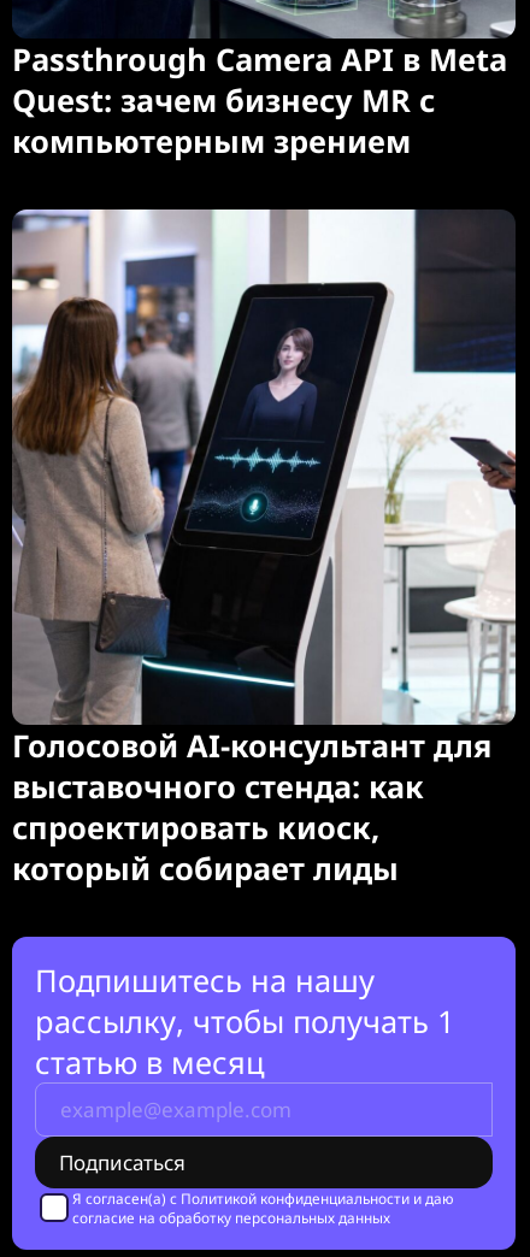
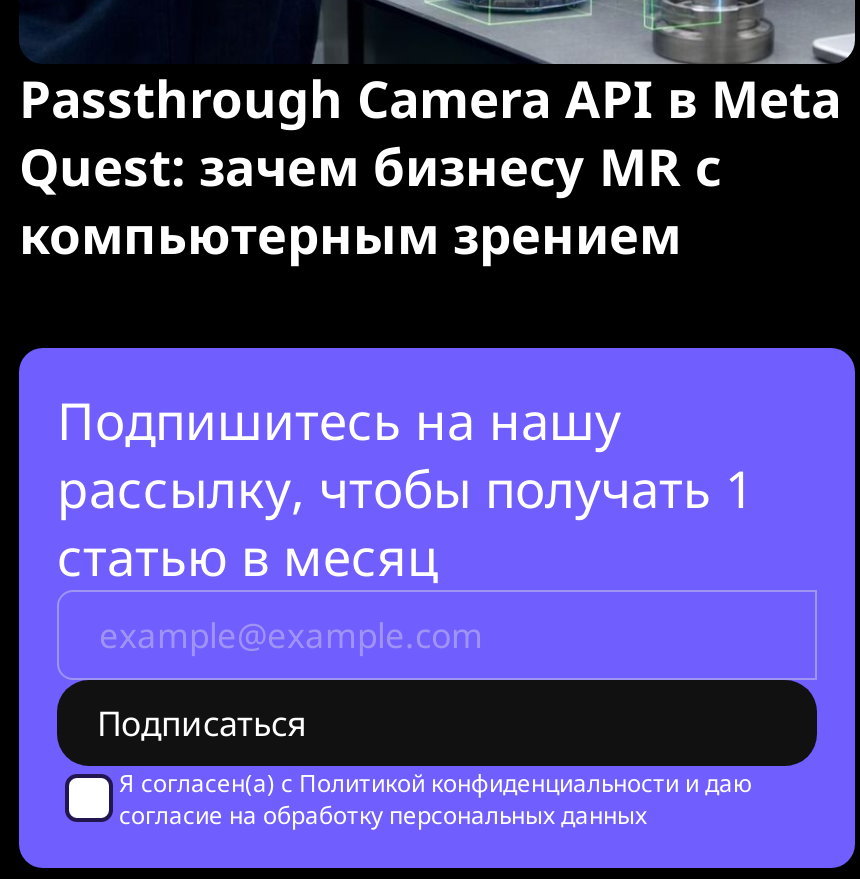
- [image]
- Голосовой AI-консультант для
- выставочного стенда: как
- спроектировать киоск,
- который собирает лиды
